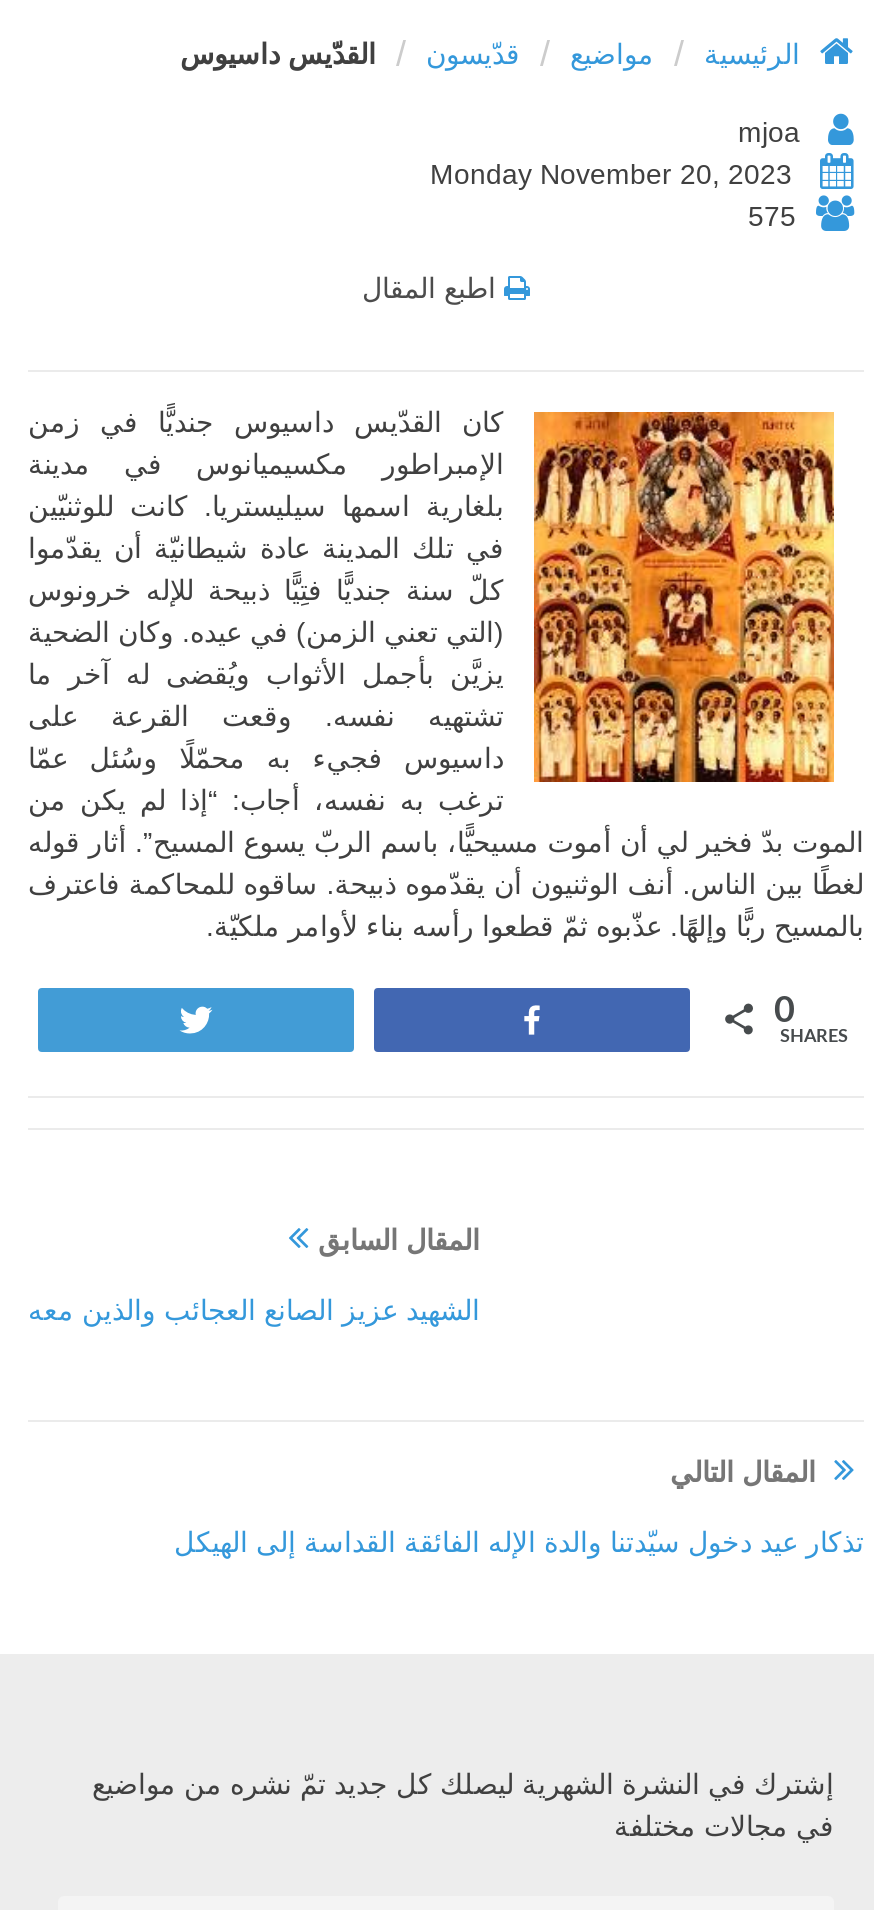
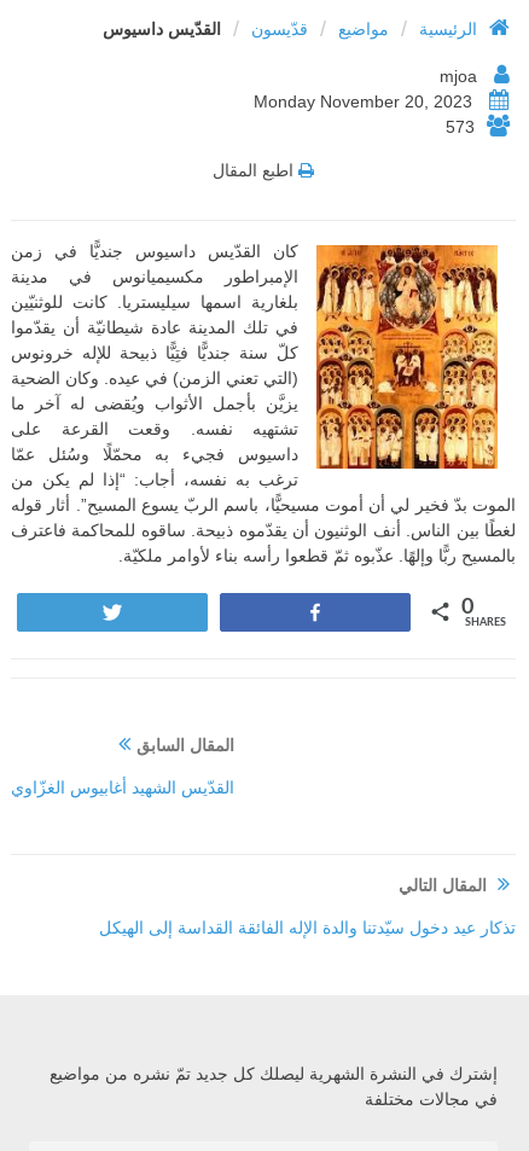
- 575
+ 573

- الشهيد عزيز الصانع العجائب والذين معه
+ القدّيس الشهيد أغابيوس الغزّاوي
